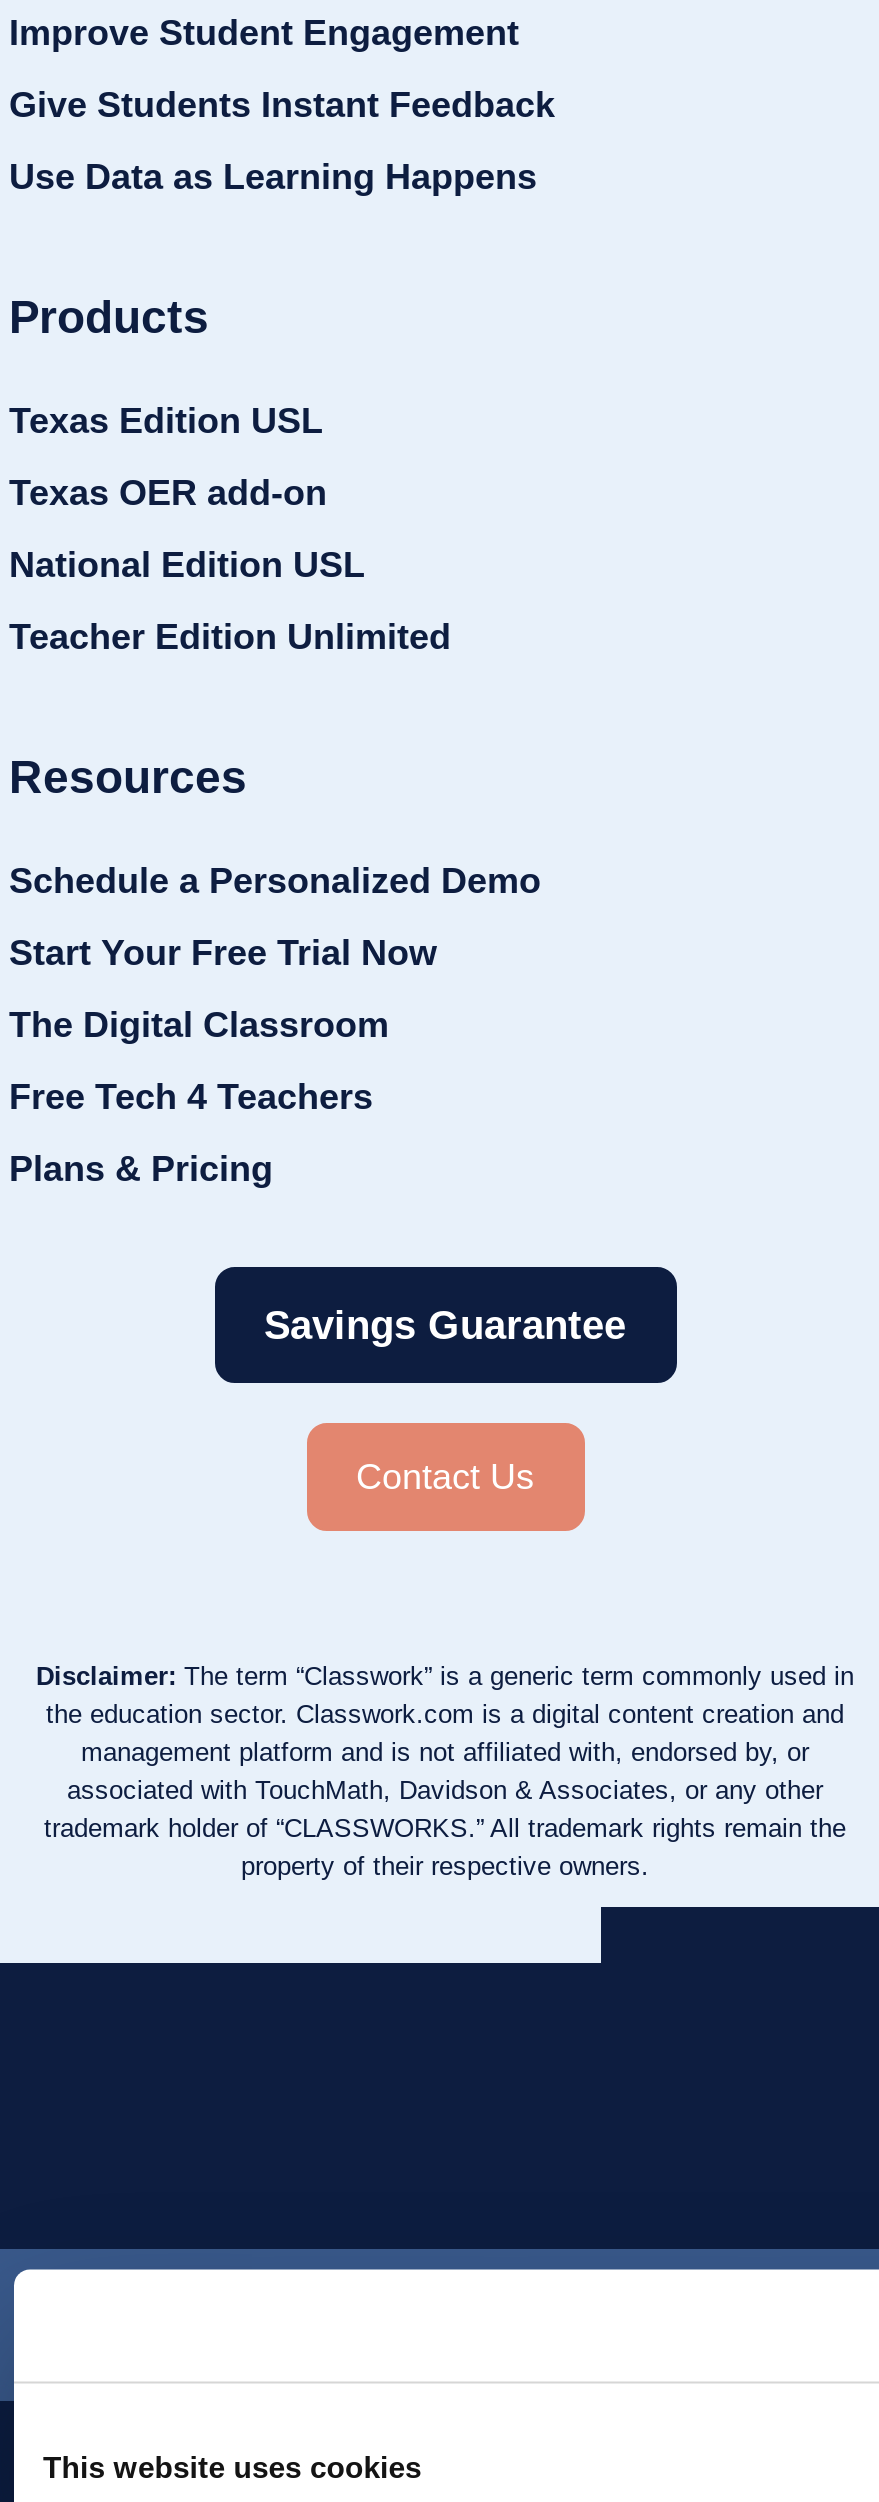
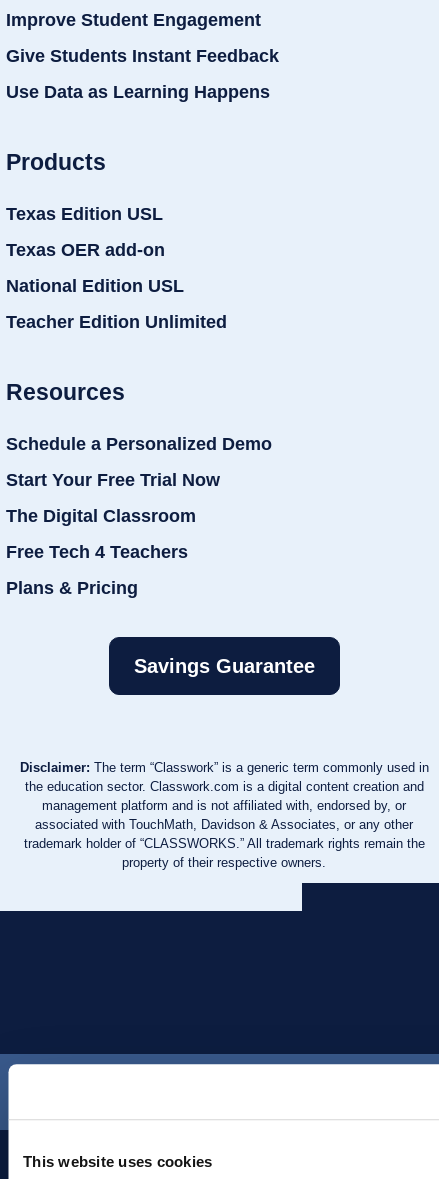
- Contact Us
